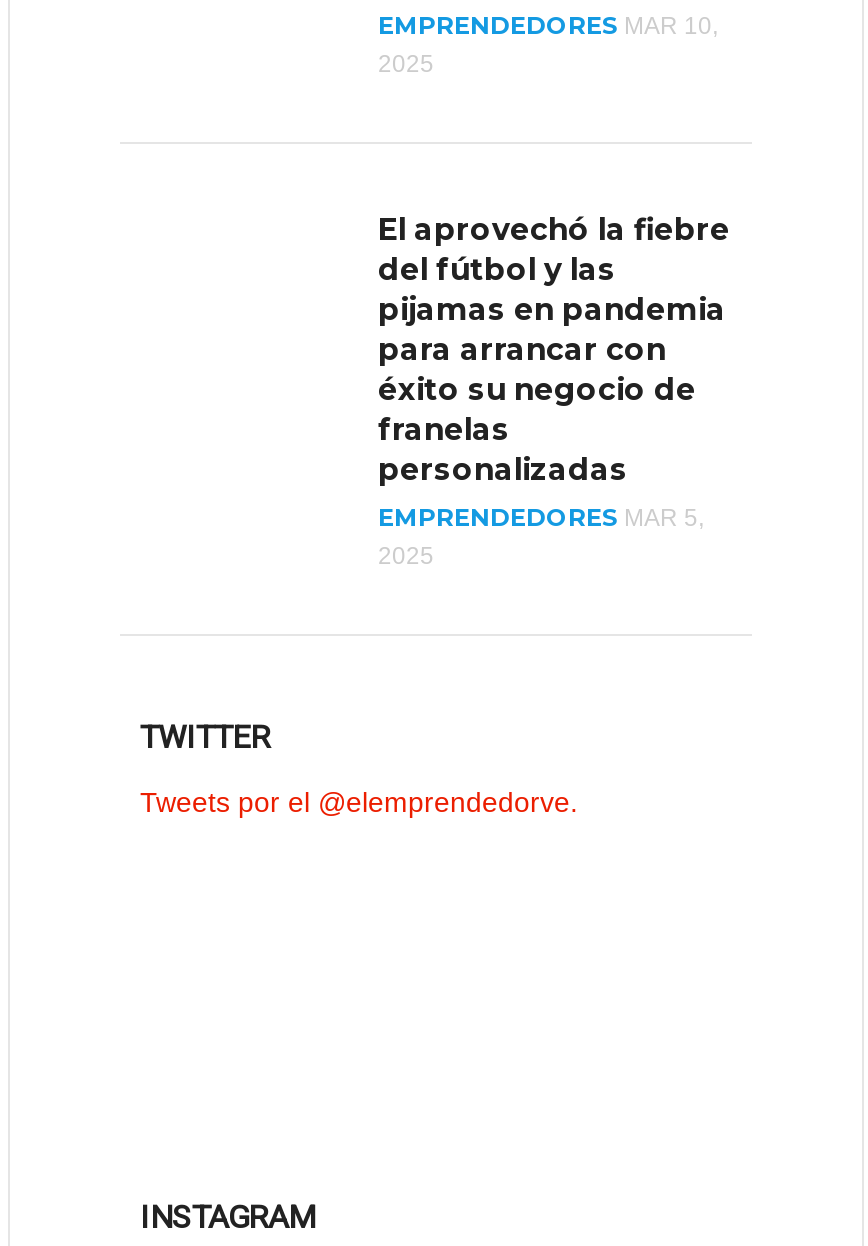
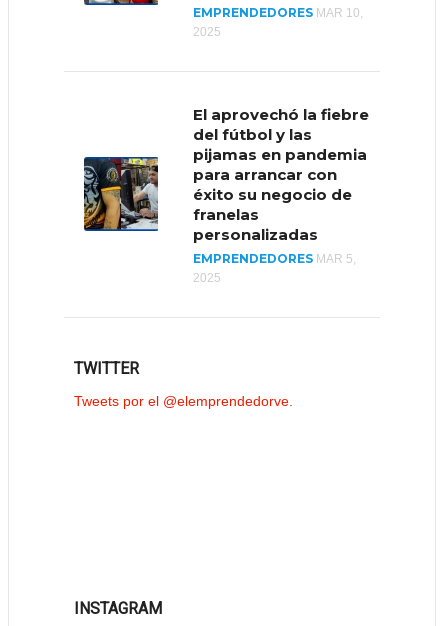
+ [image]
